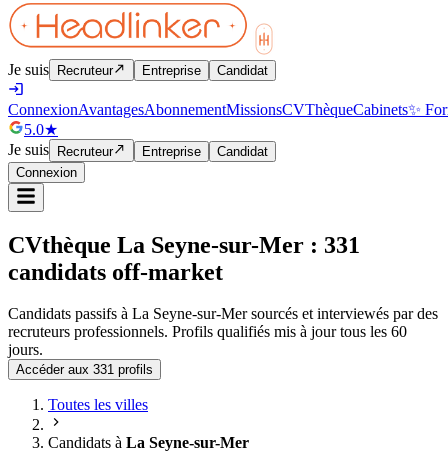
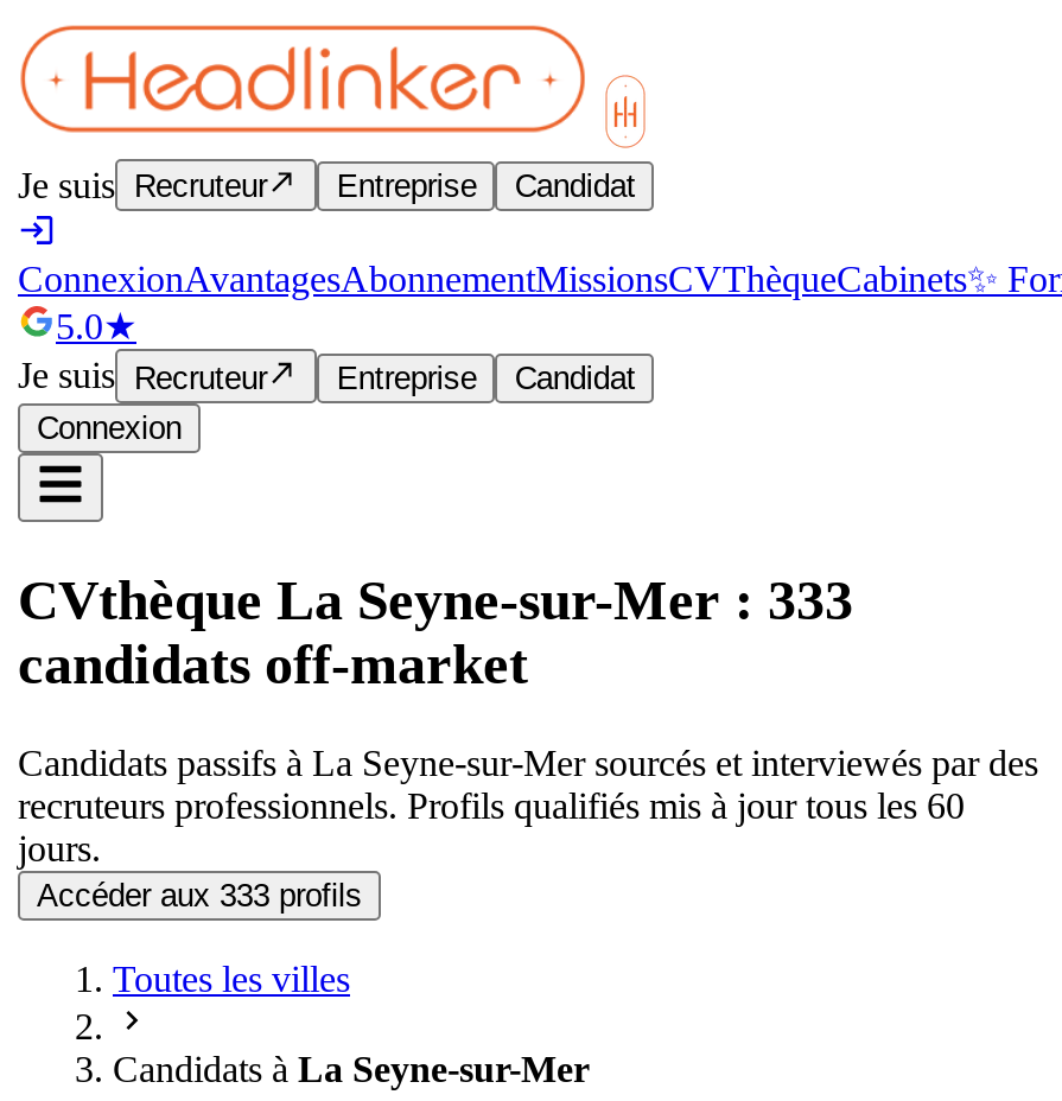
- CVthèque La Seyne-sur-Mer: 331
+ CVthèque La Seyne-sur-Mer: 333

- Accéder aux 331 profils
+ Accéder aux 333 profils
